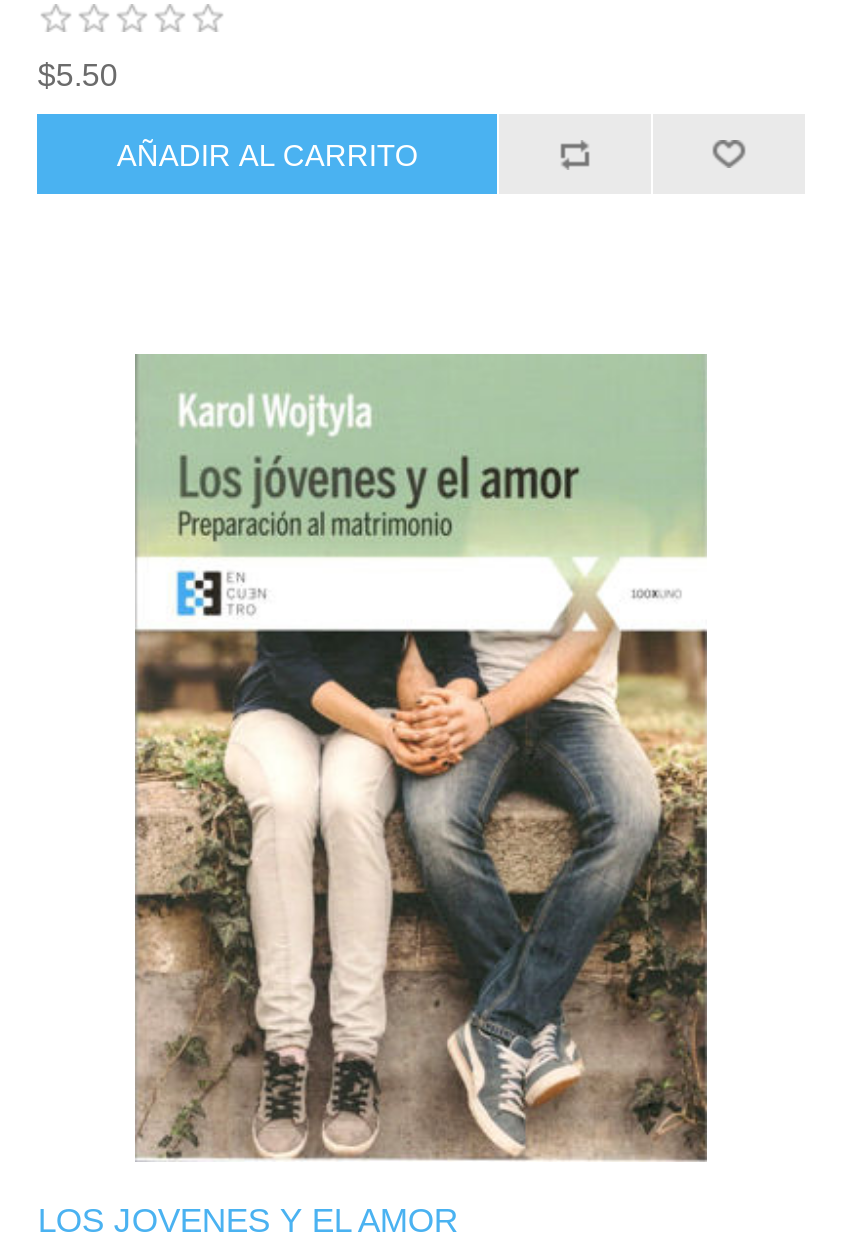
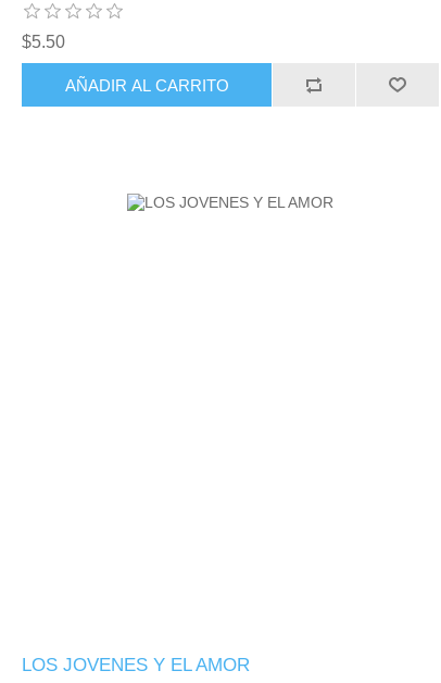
- [image]
